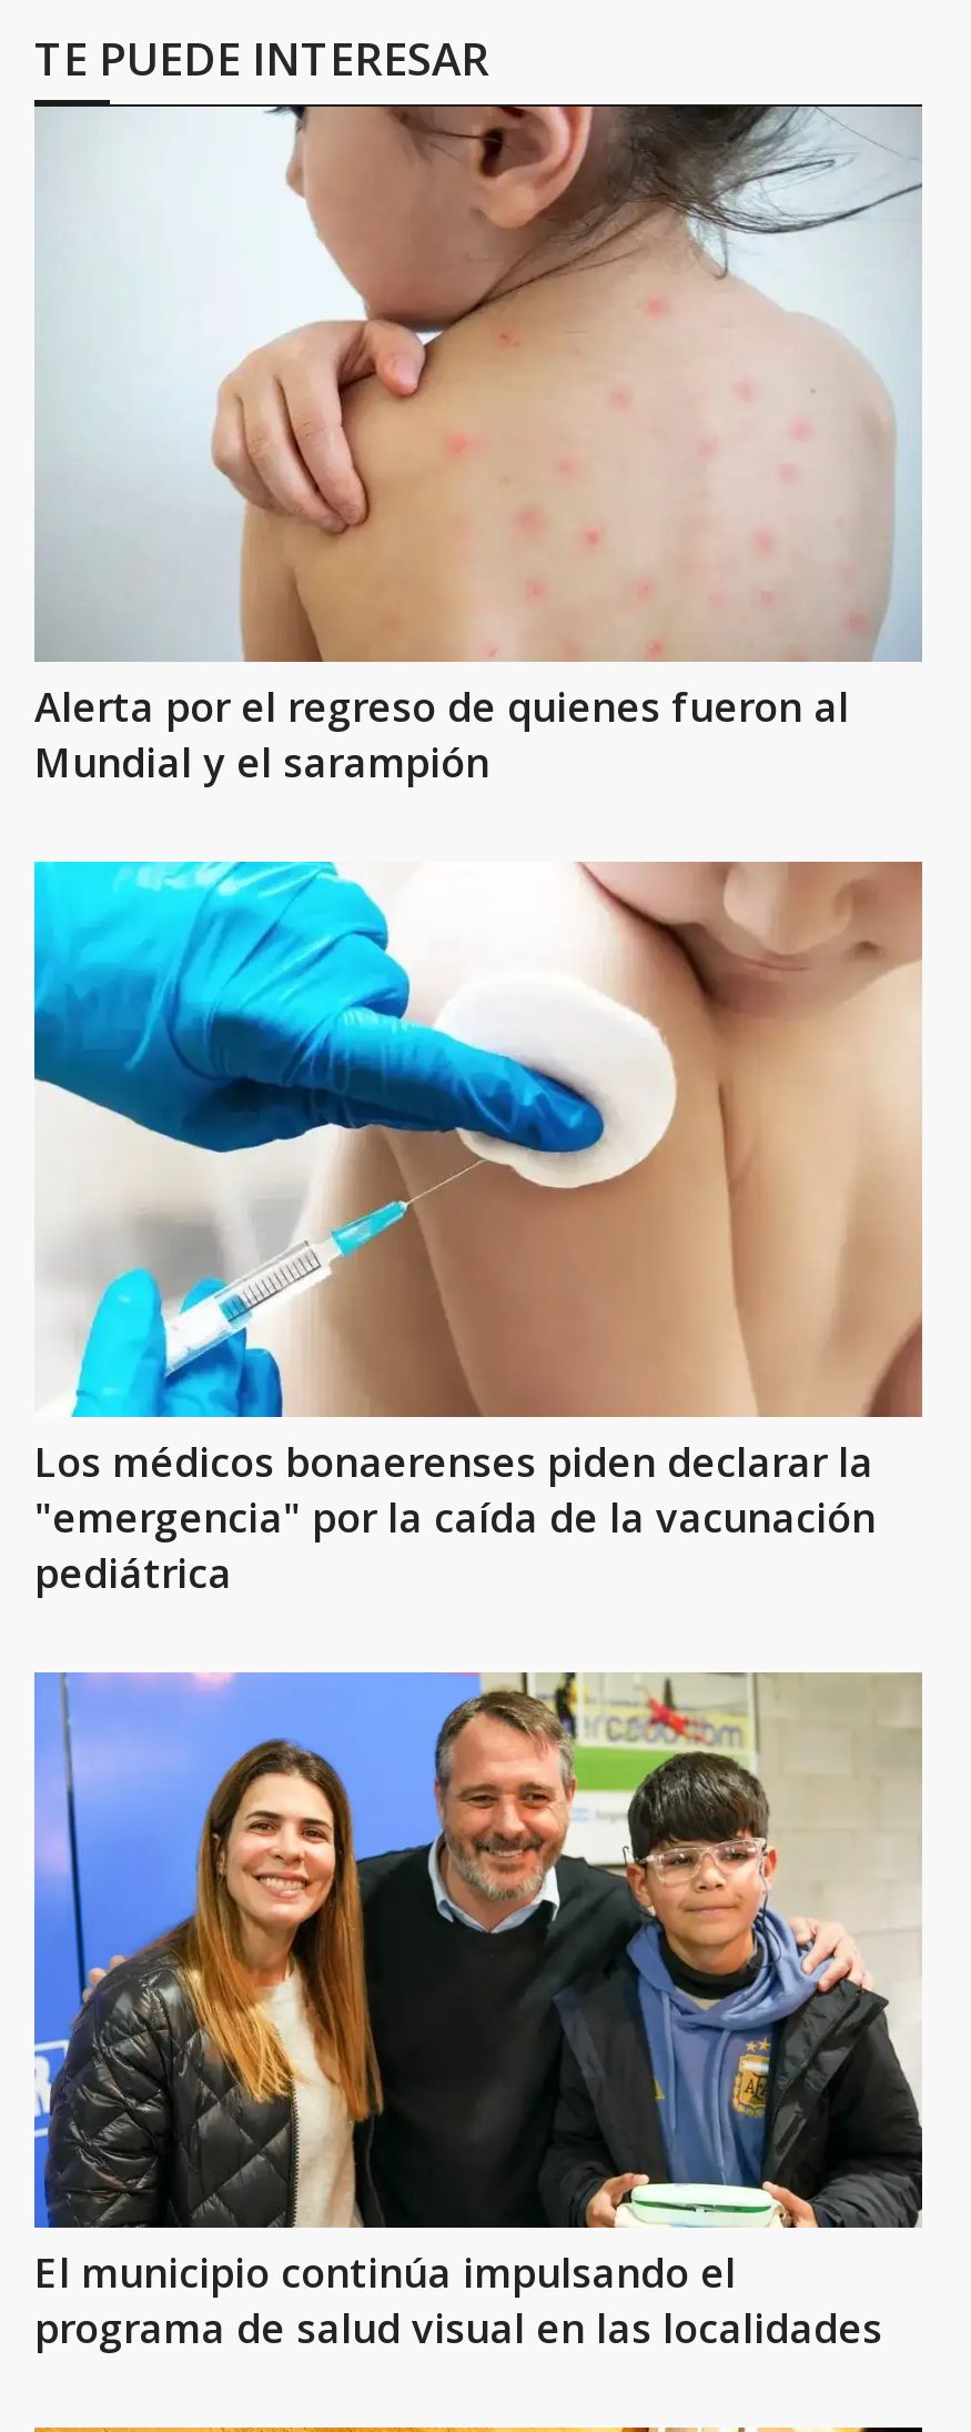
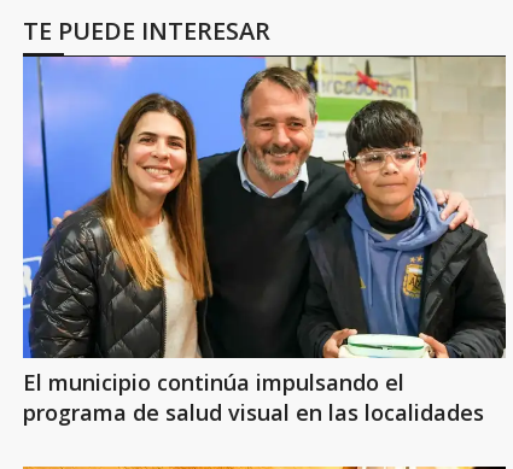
- [image]
- Alerta por el regreso de quienes fueron al
- Mundial y el sarampión

- [image]
- Los médicos bonaerenses piden declarar la
- "emergencia" por la caída de la vacunación
- pediátrica
